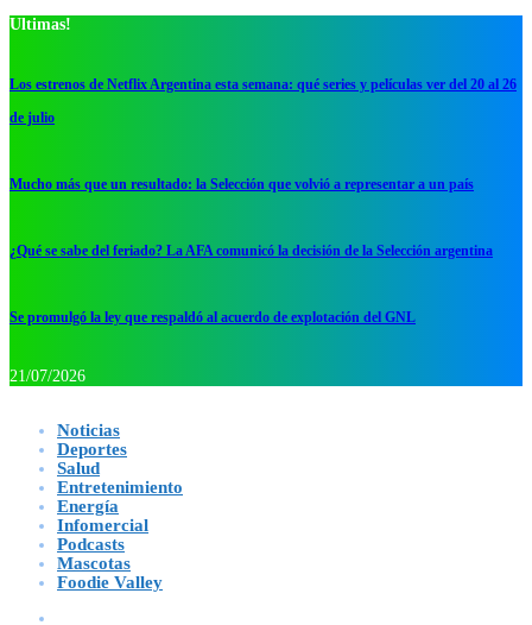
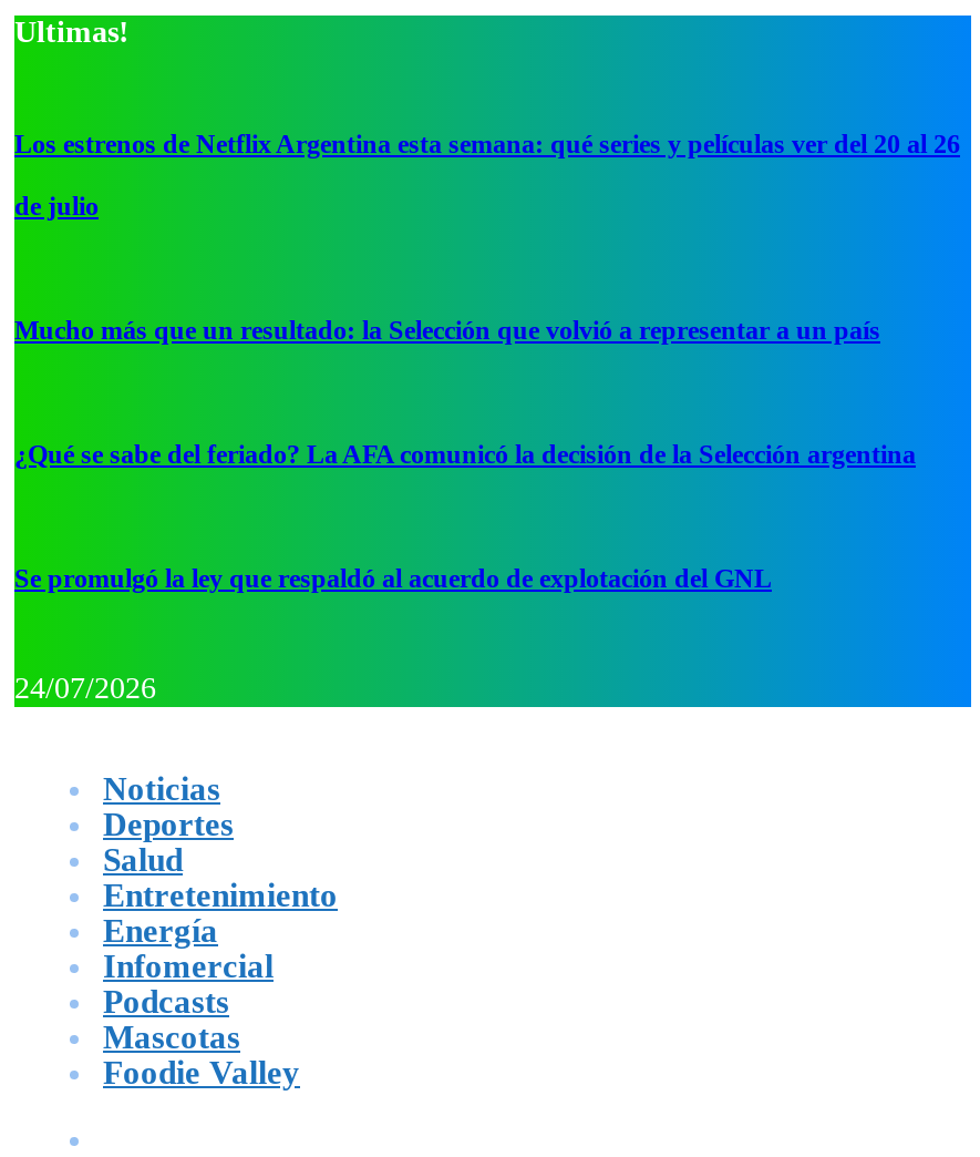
- 21/07/2026
+ 24/07/2026
